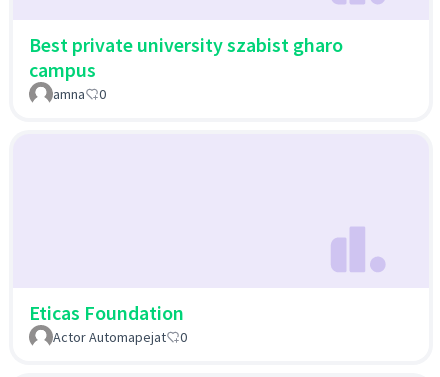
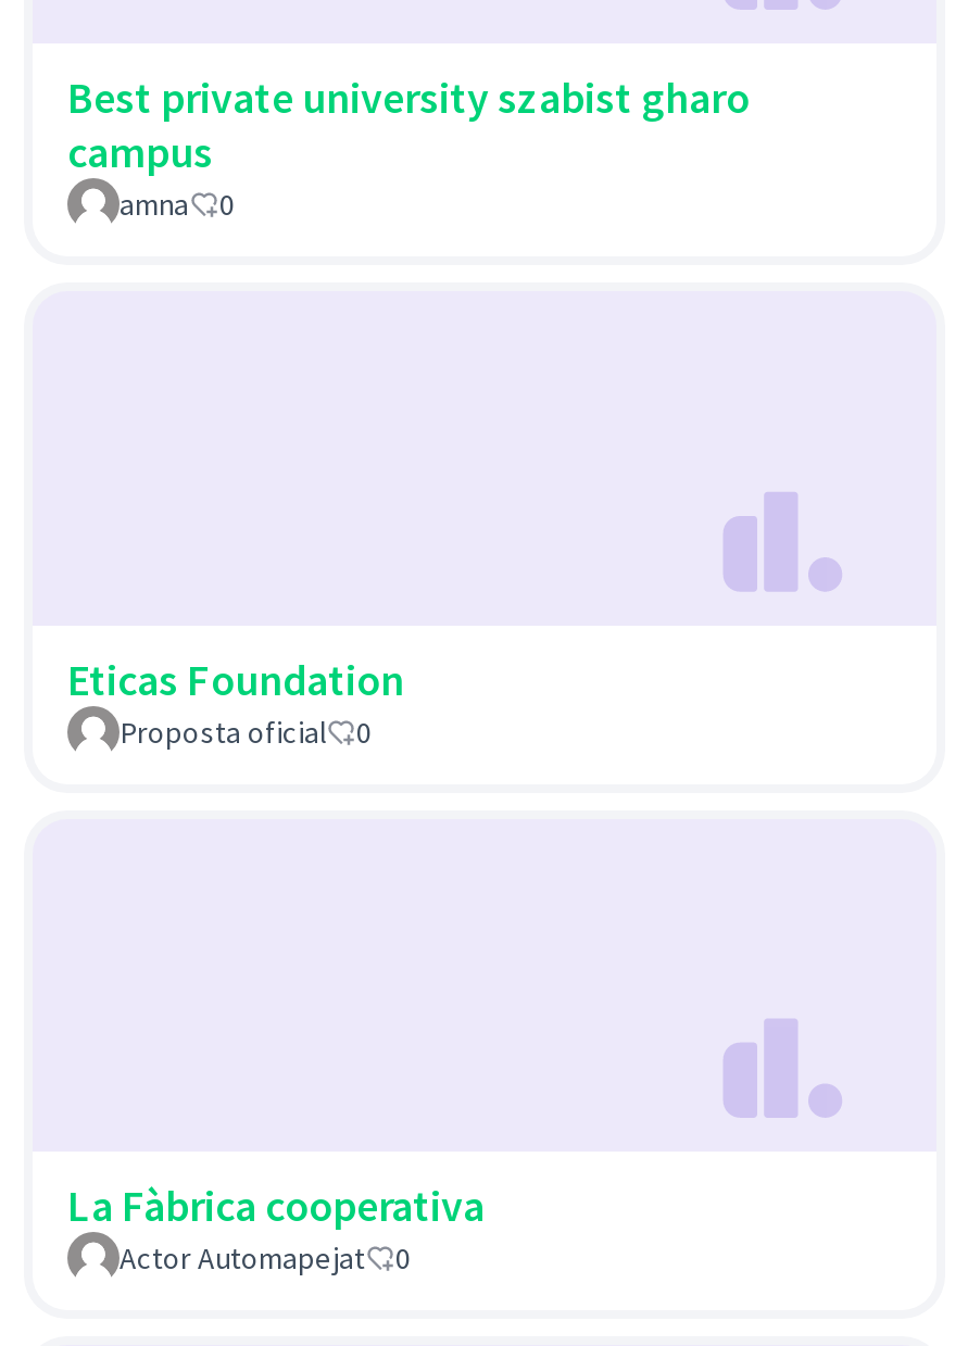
+ La Fàbrica cooperativa

+ Proposta oficial
+ 0
